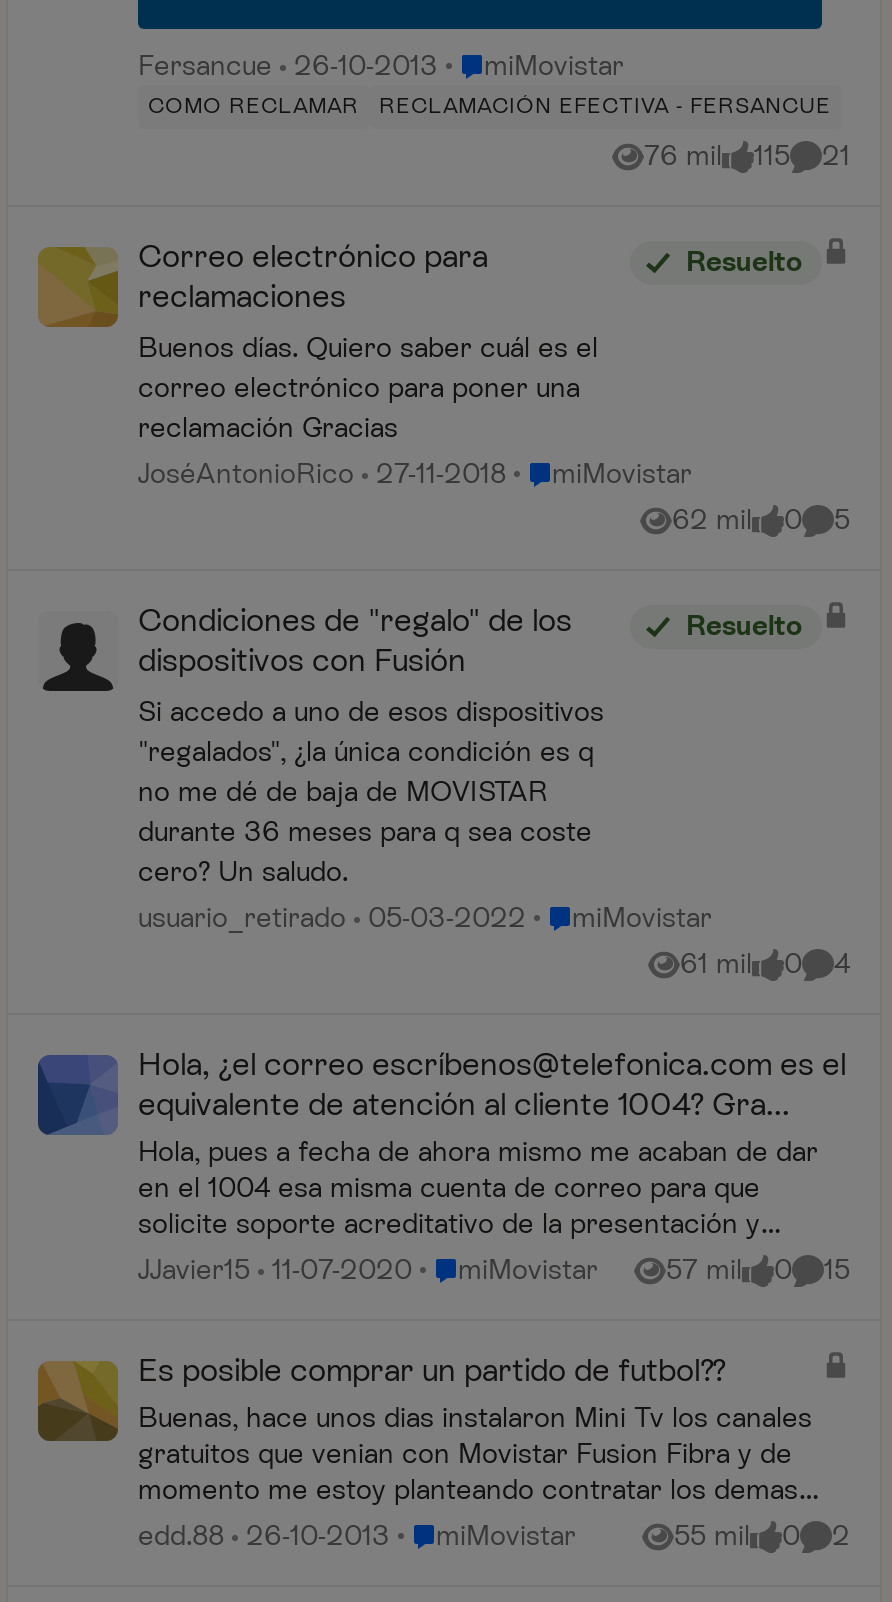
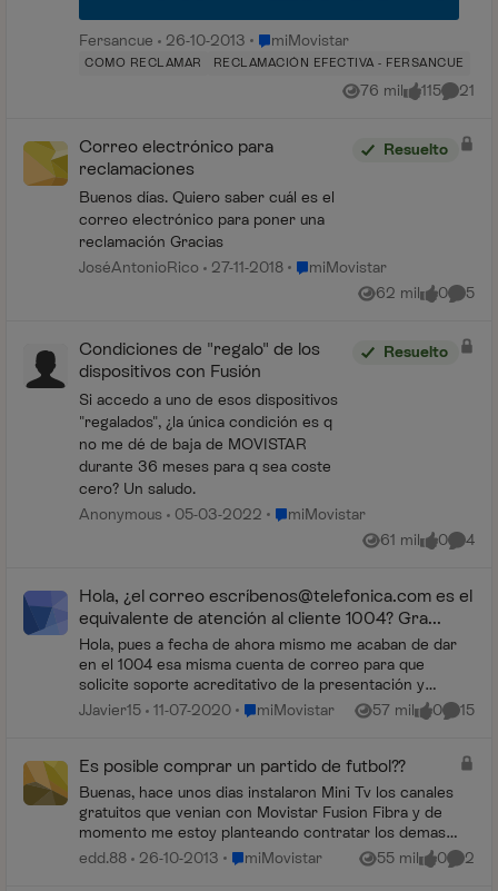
- usuario_retirado
+ Anonymous
